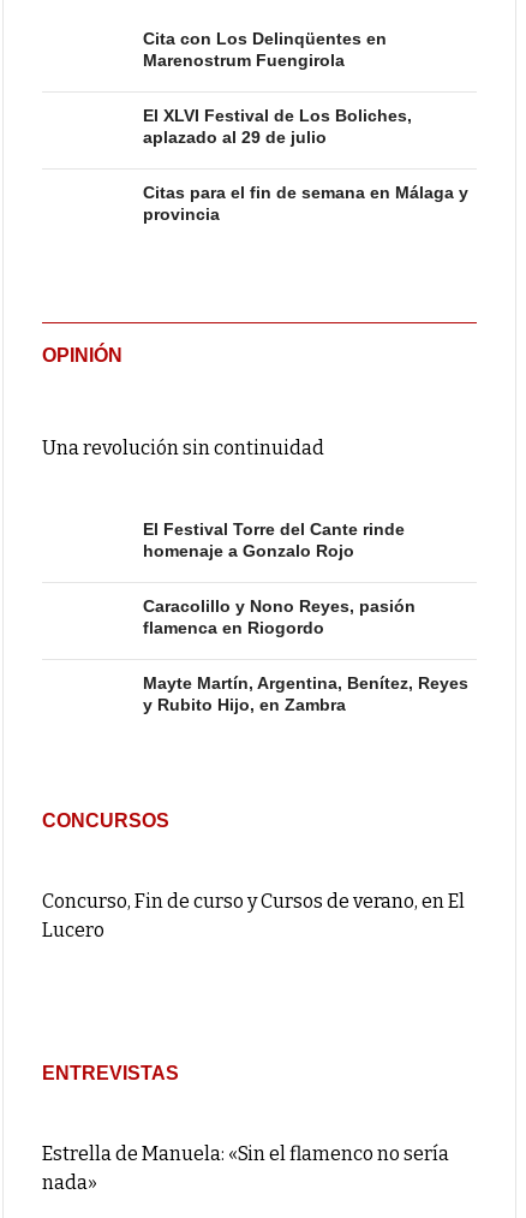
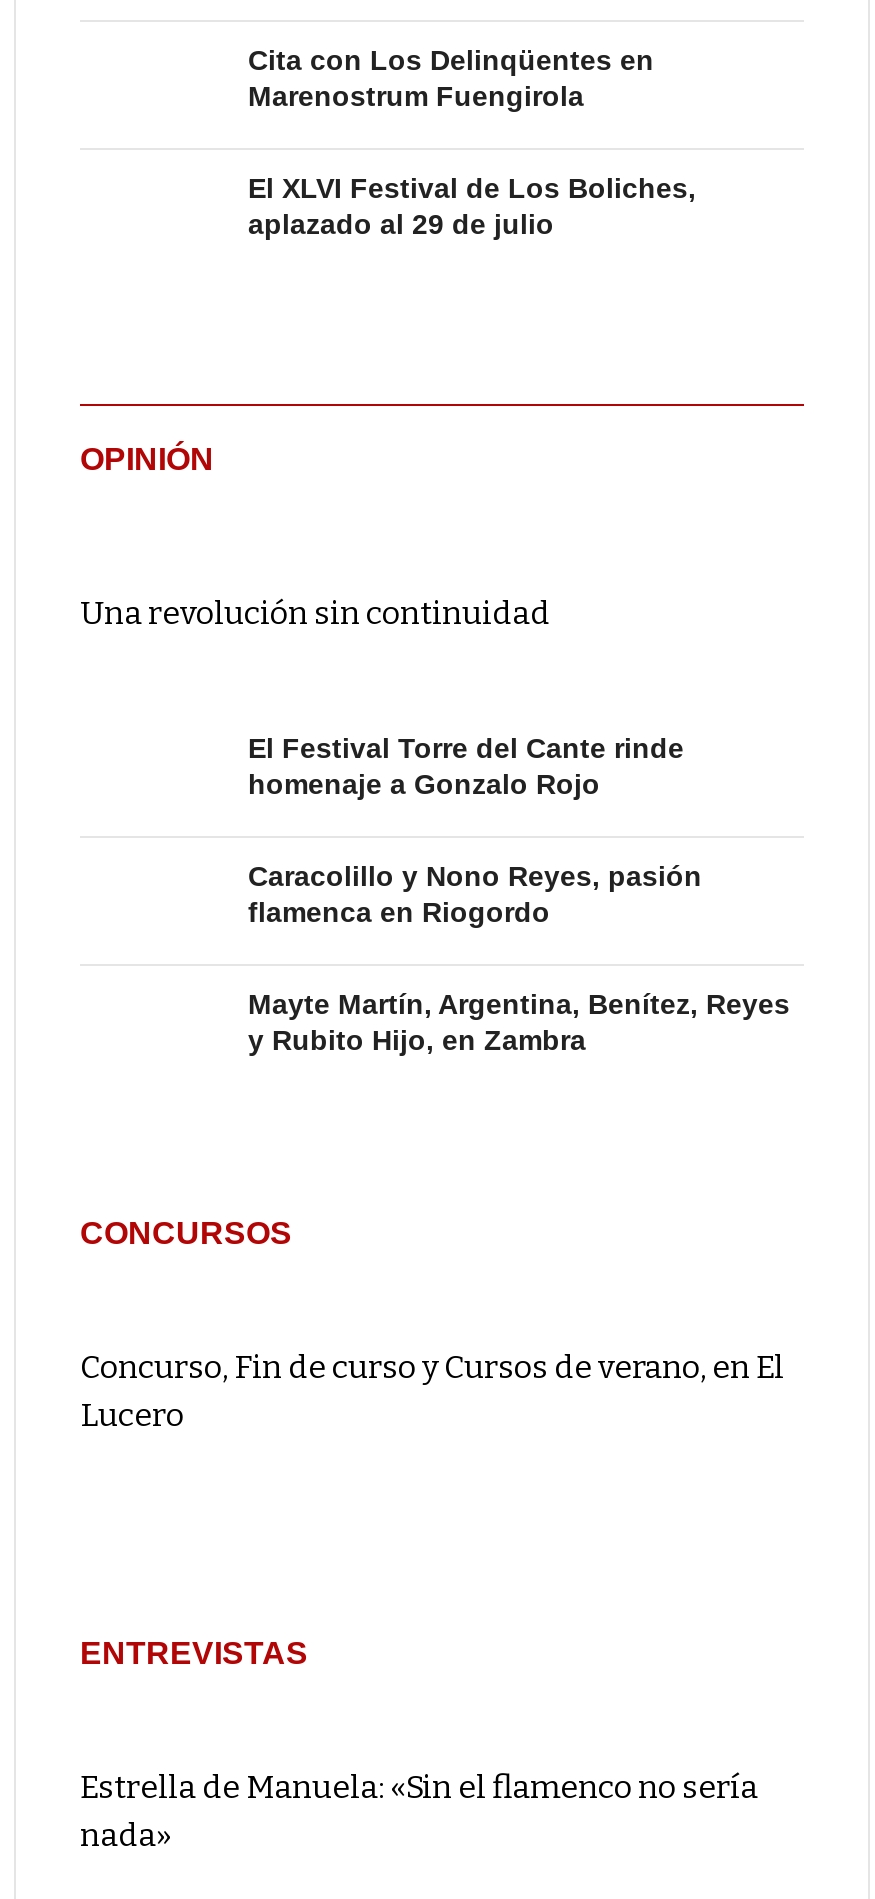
- Citas para el fin de semana en Málaga y
- provincia
